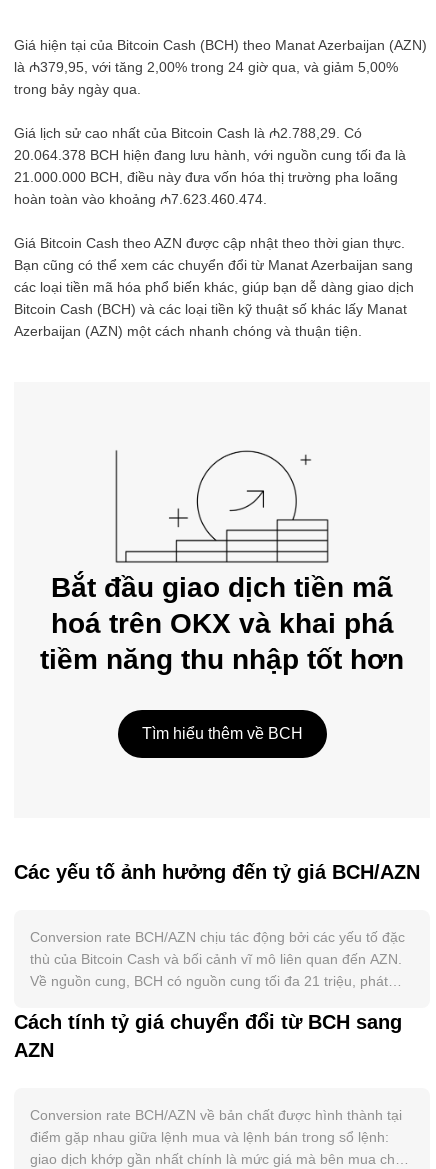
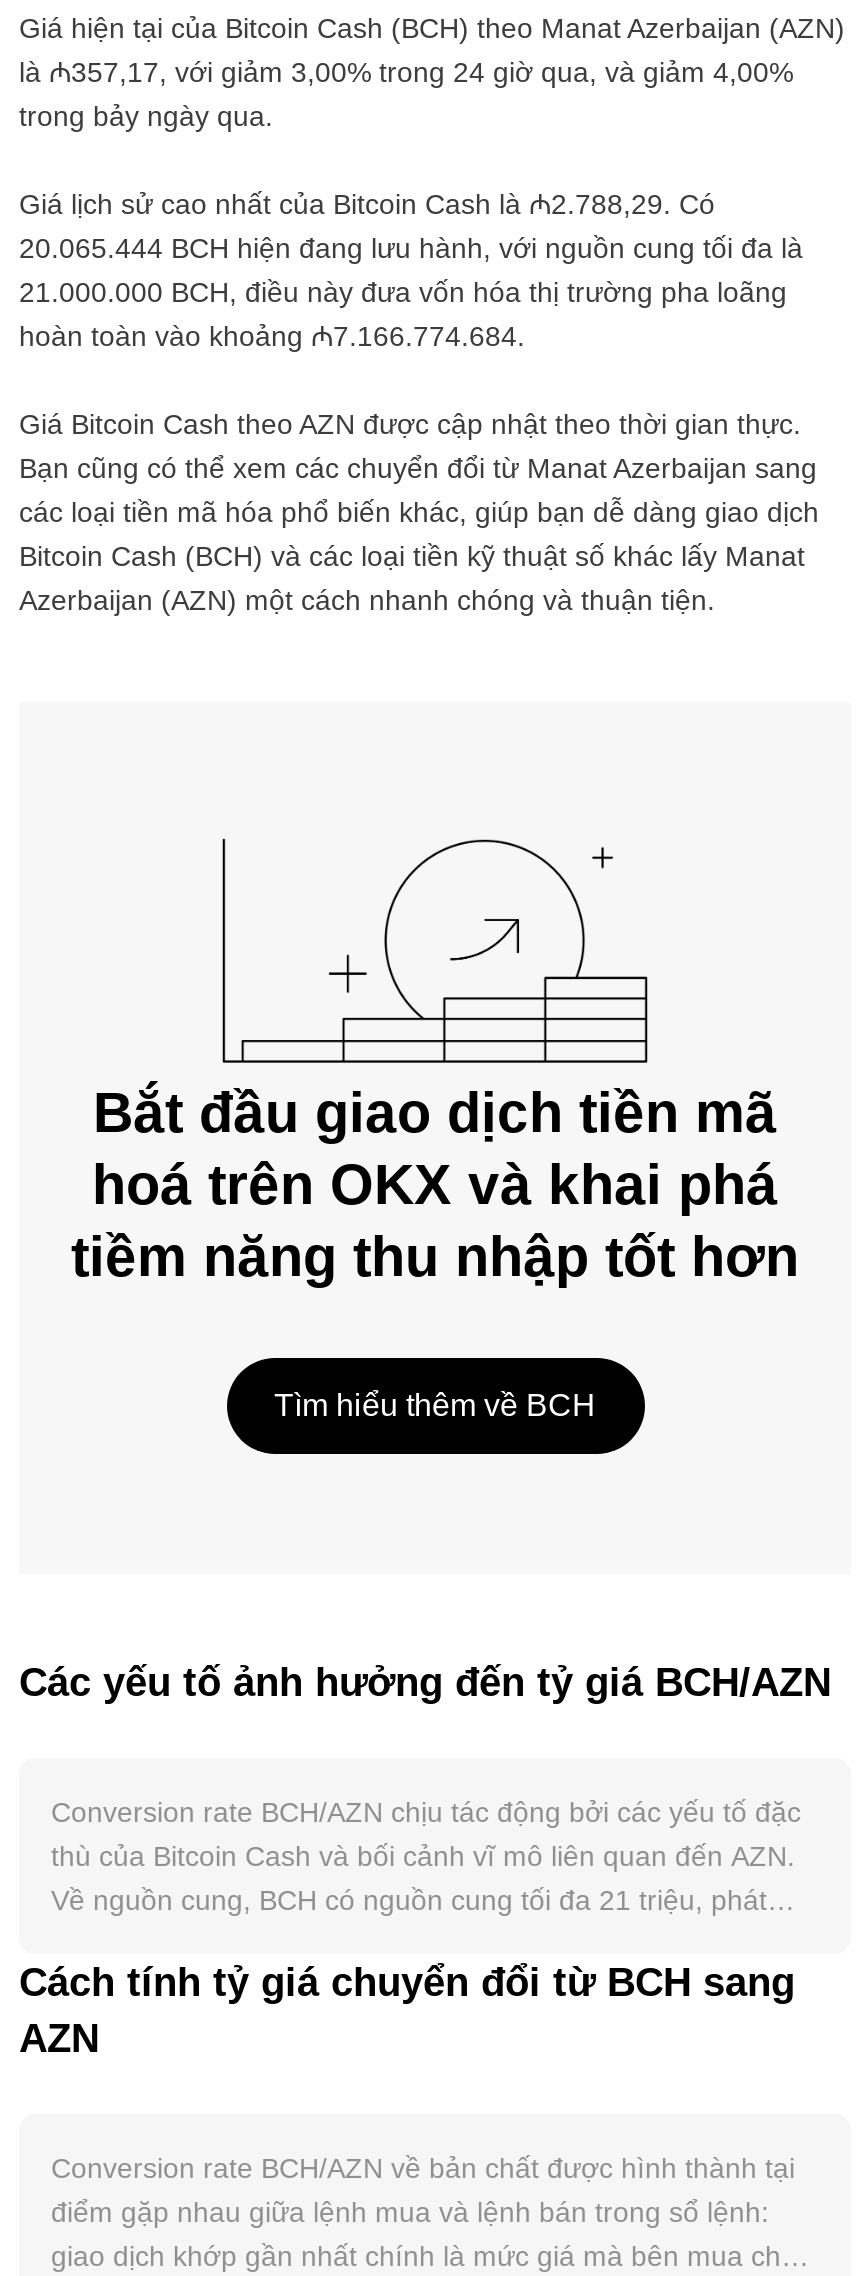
- là ₼379,95, với tăng 2,00% trong 24 giờ qua, và giảm 5,00%
+ là ₼357,17, với giảm 3,00% trong 24 giờ qua, và giảm 4,00%

- 20.064.378 BCH hiện đang lưu hành, với nguồn cung tối đa là
+ 20.065.444 BCH hiện đang lưu hành, với nguồn cung tối đa là

- hoàn toàn vào khoảng ₼7.623.460.474.
+ hoàn toàn vào khoảng ₼7.166.774.684.
